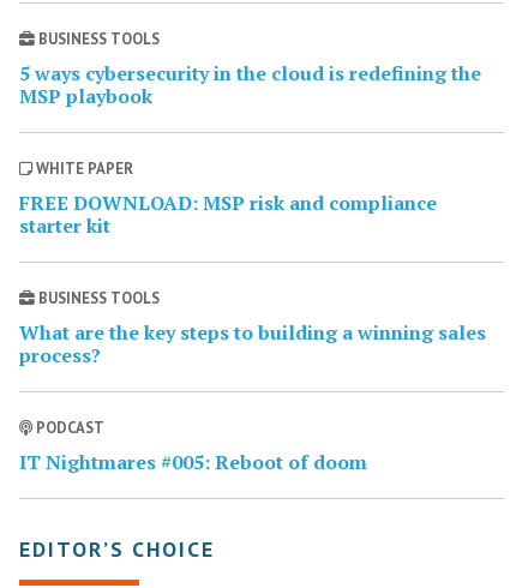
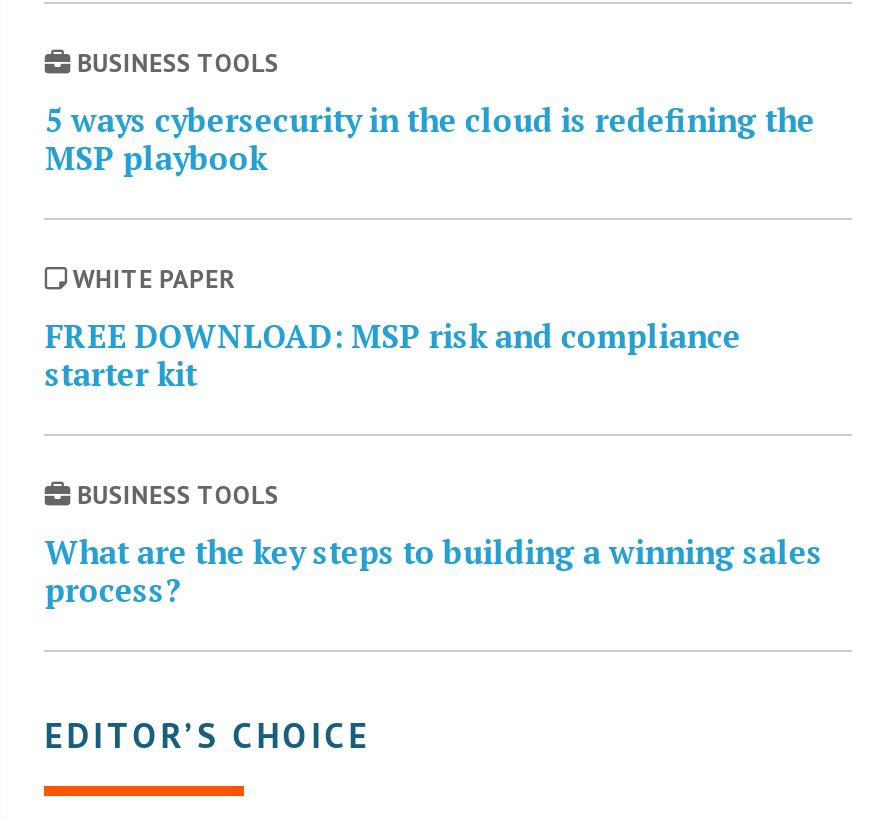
- PODCAST
- IT Nightmares #005: Reboot of doom
